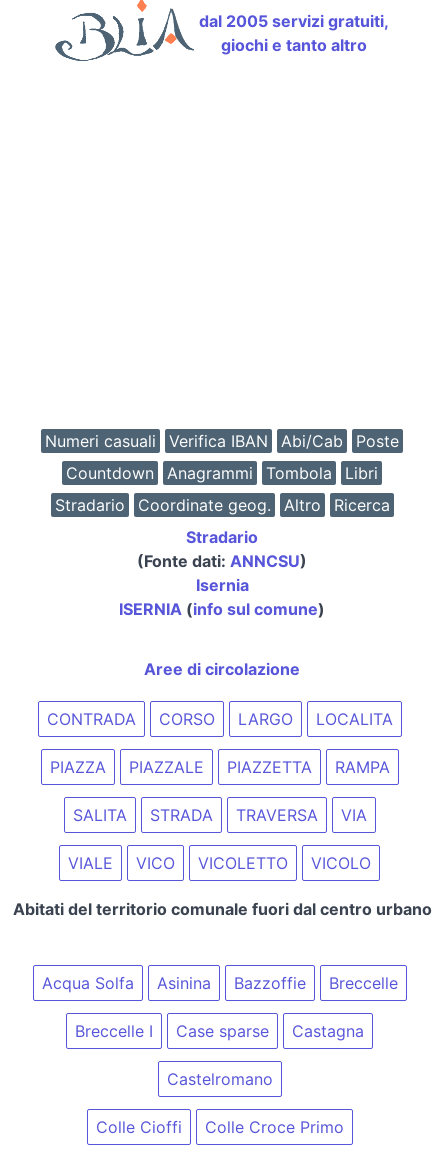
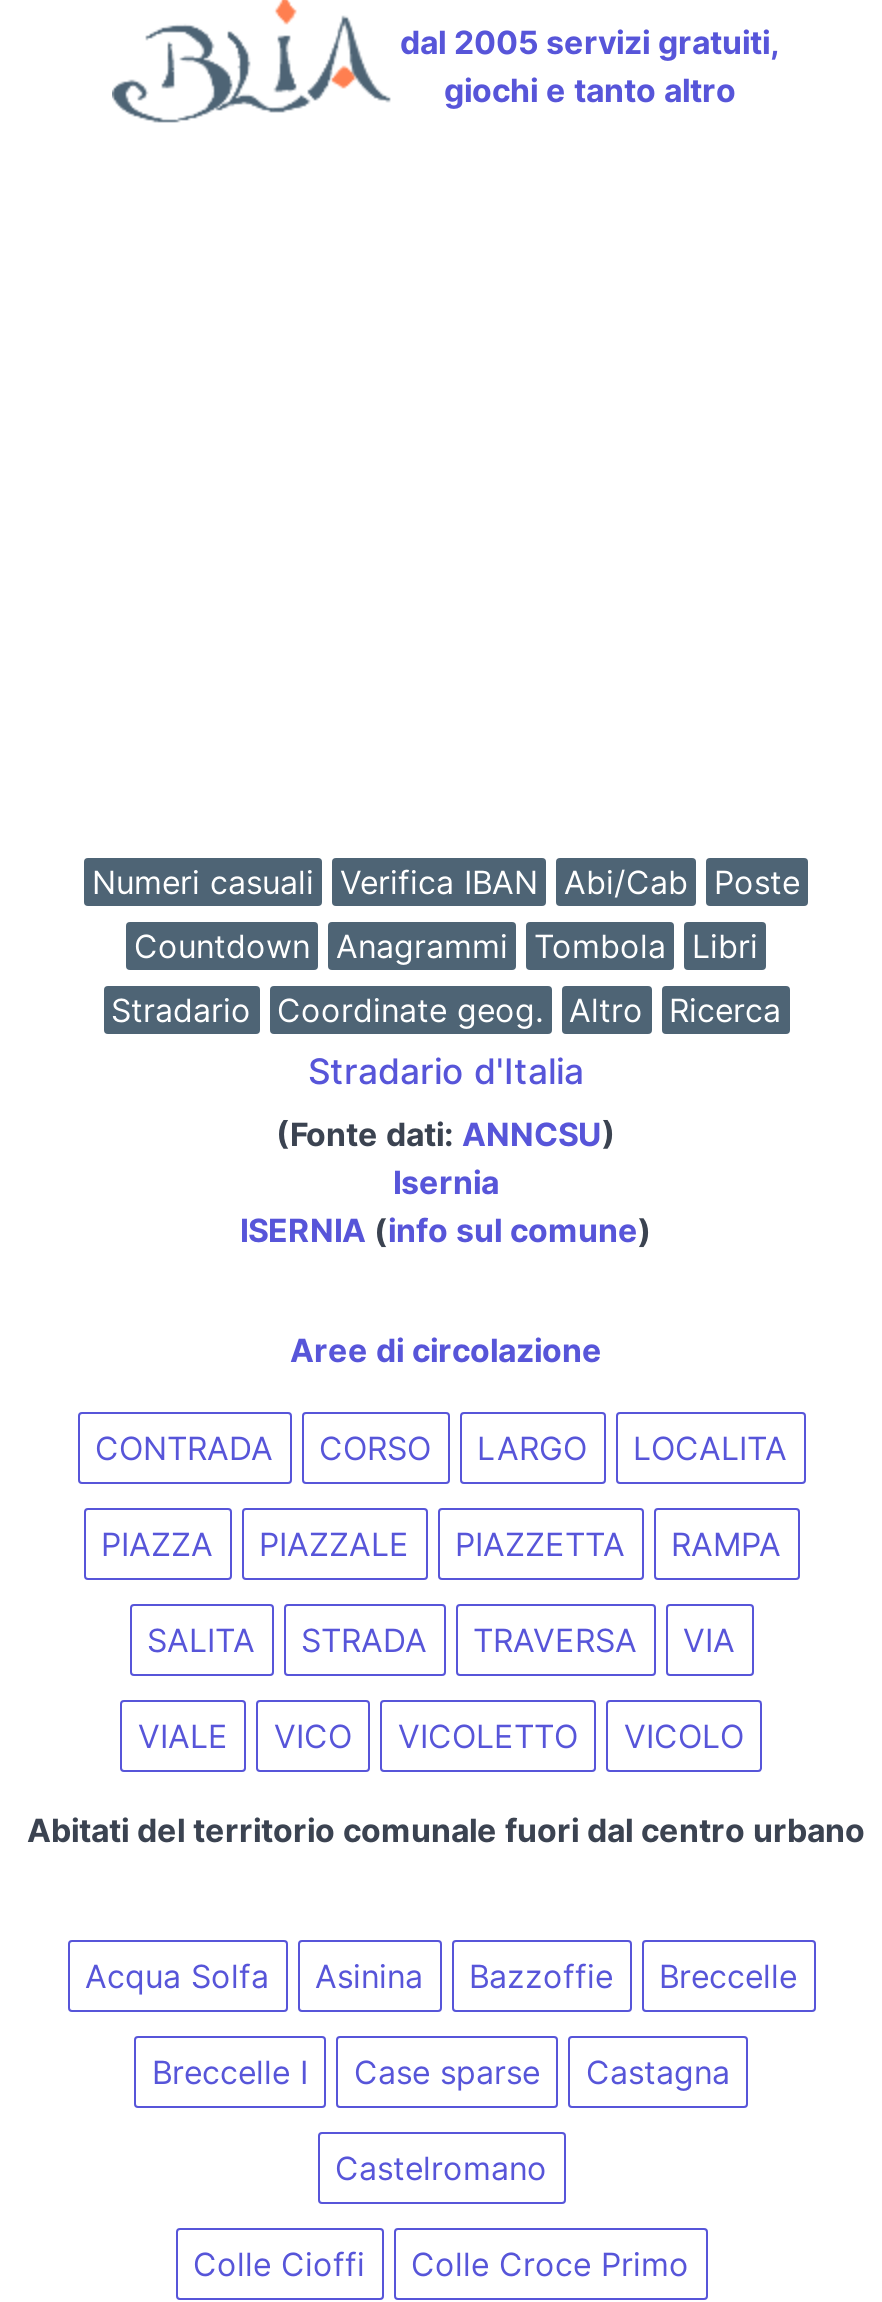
- Stradario
+ Stradario d'Italia
